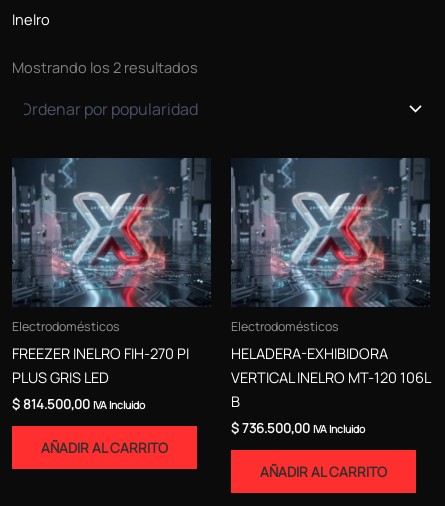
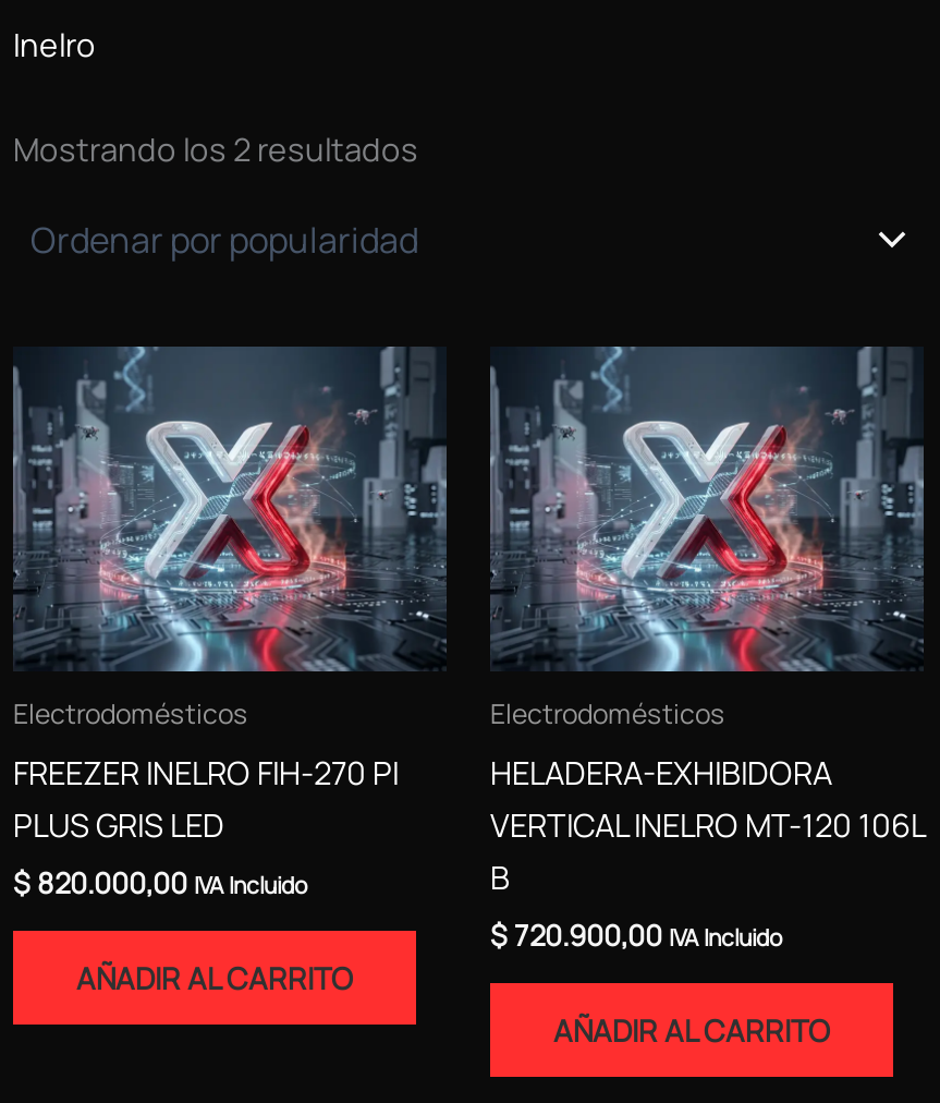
- $814.500,00 IVA Incluido
+ $820.000,00 IVA Incluido

- $736.500,00 IVA Incluido
+ $720.900,00 IVA Incluido
